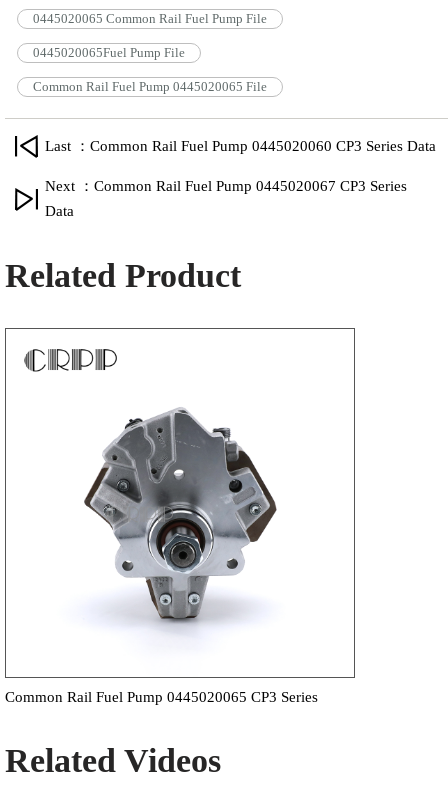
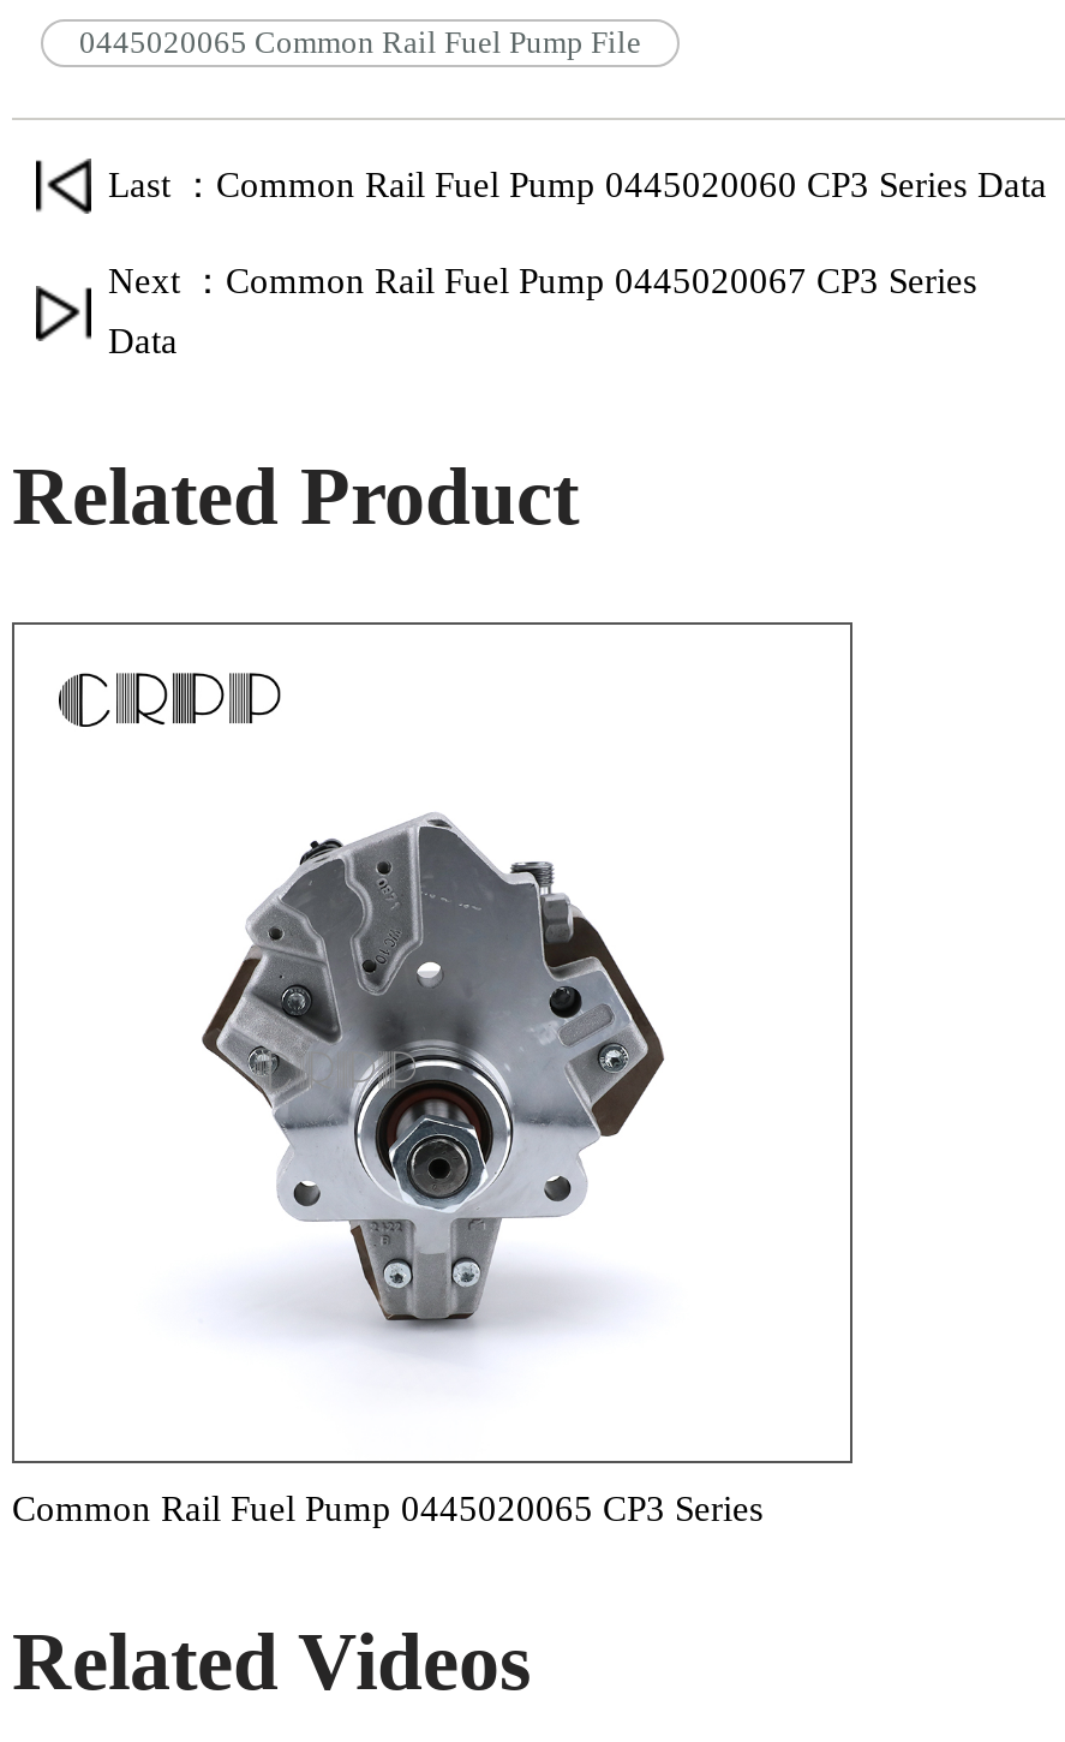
- 0445020065Fuel Pump File
- Common Rail Fuel Pump 0445020065 File
